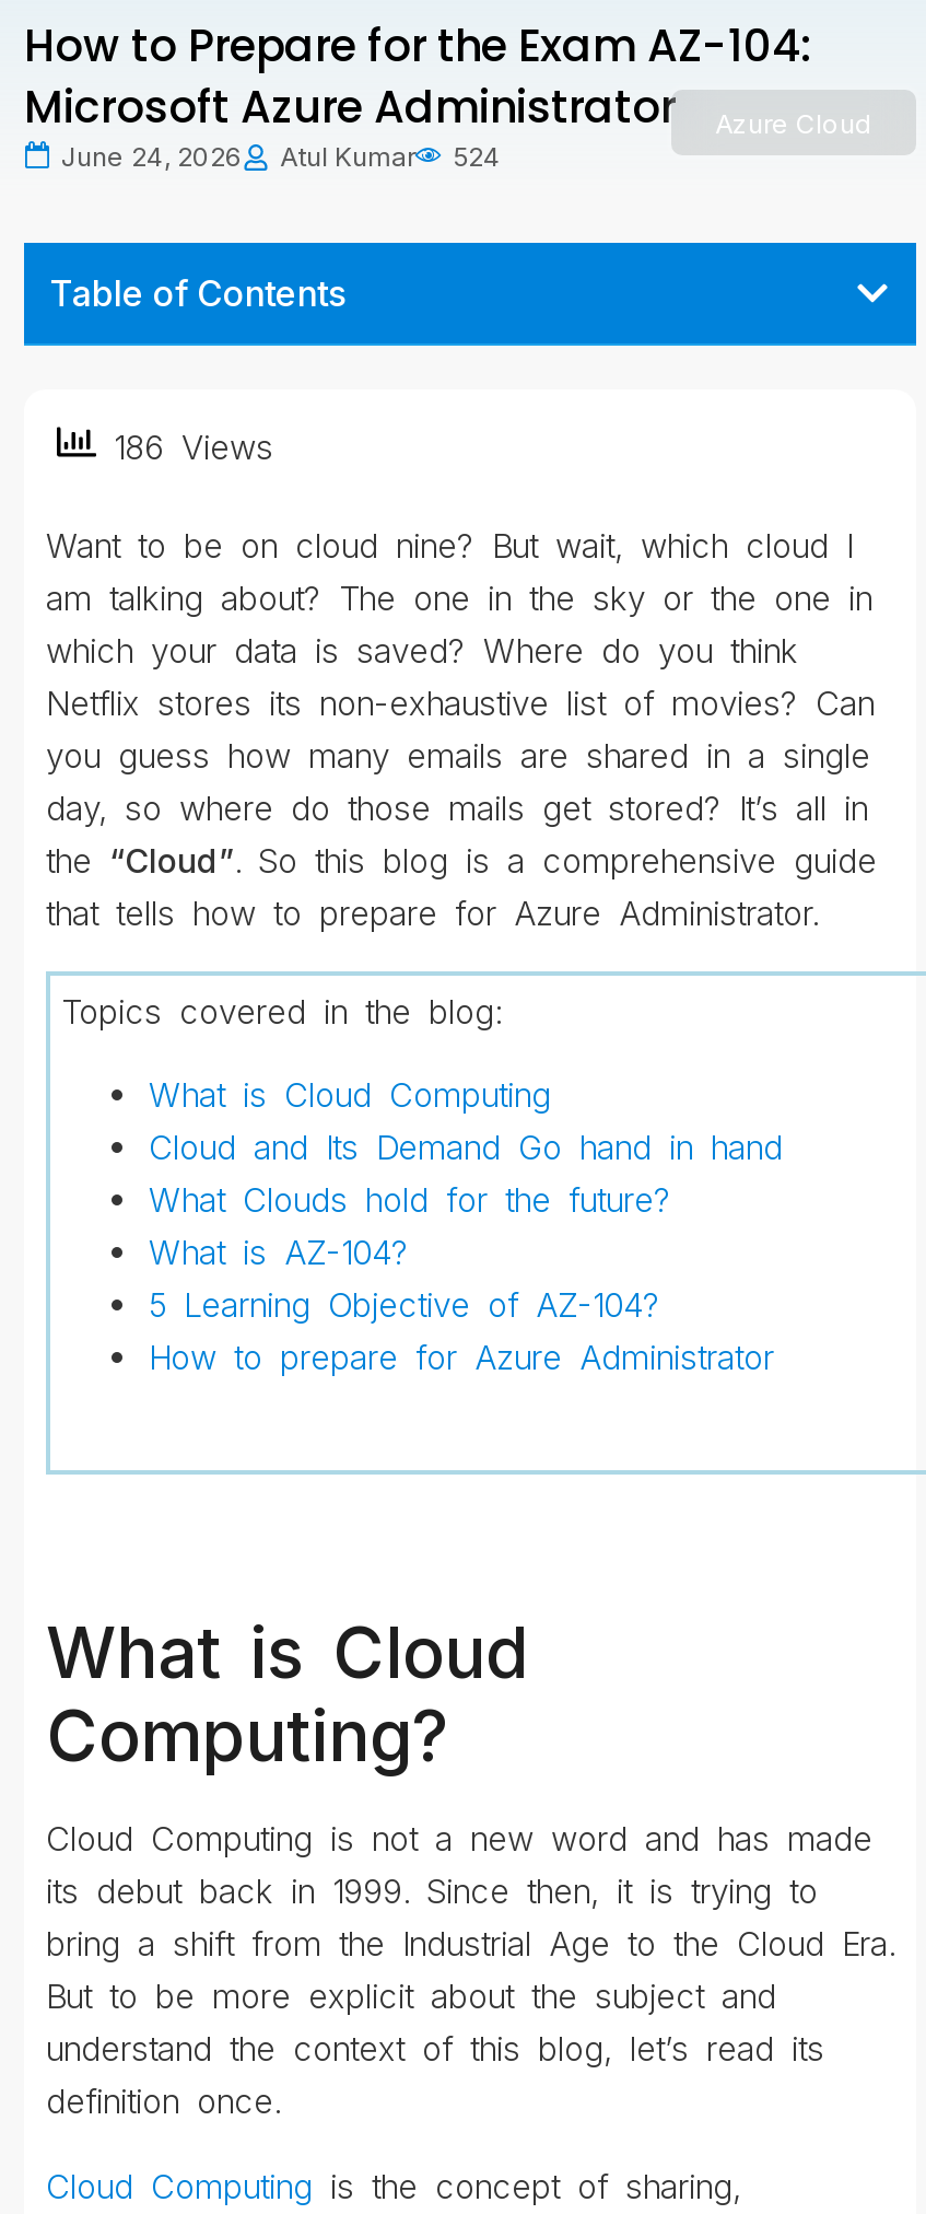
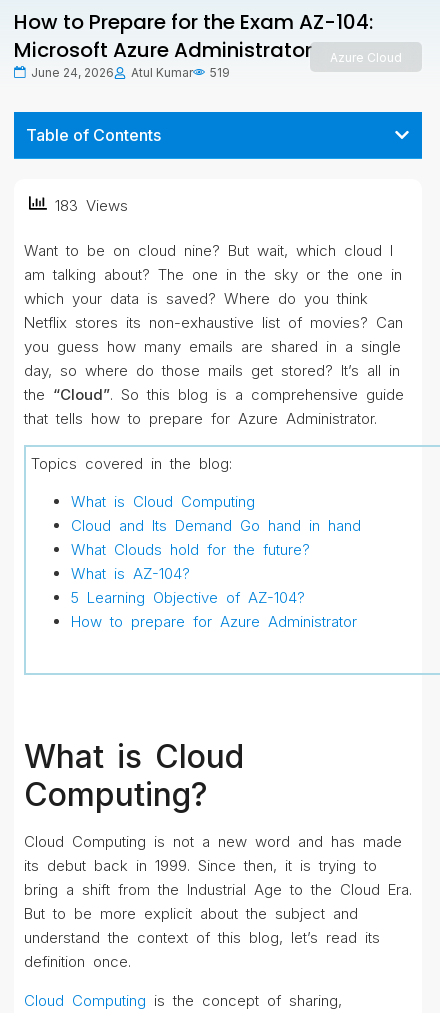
- June 24, 2026 Atul Kumar 524
+ June 24, 2026 Atul Kumar 519

- 186 Views
+ 183 Views
